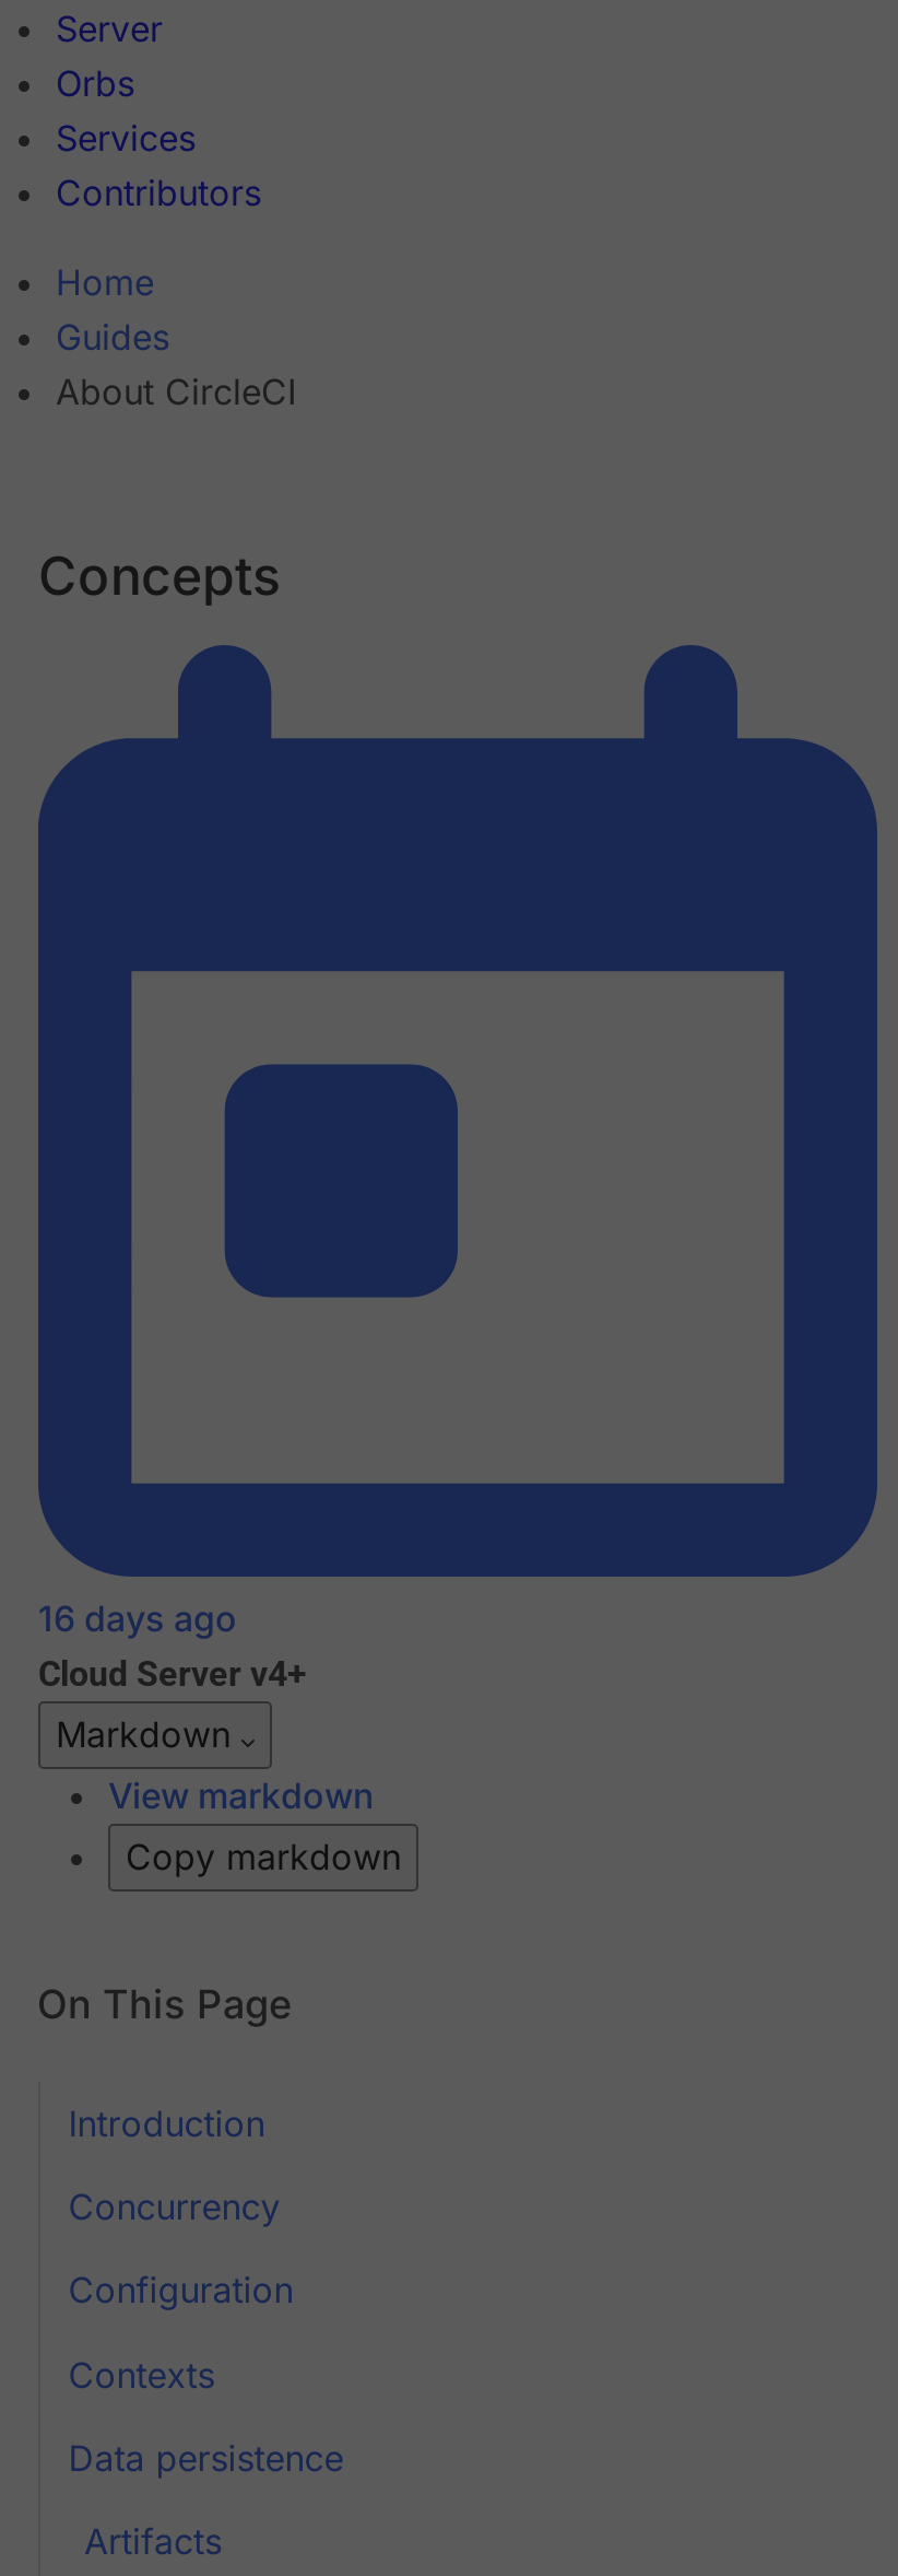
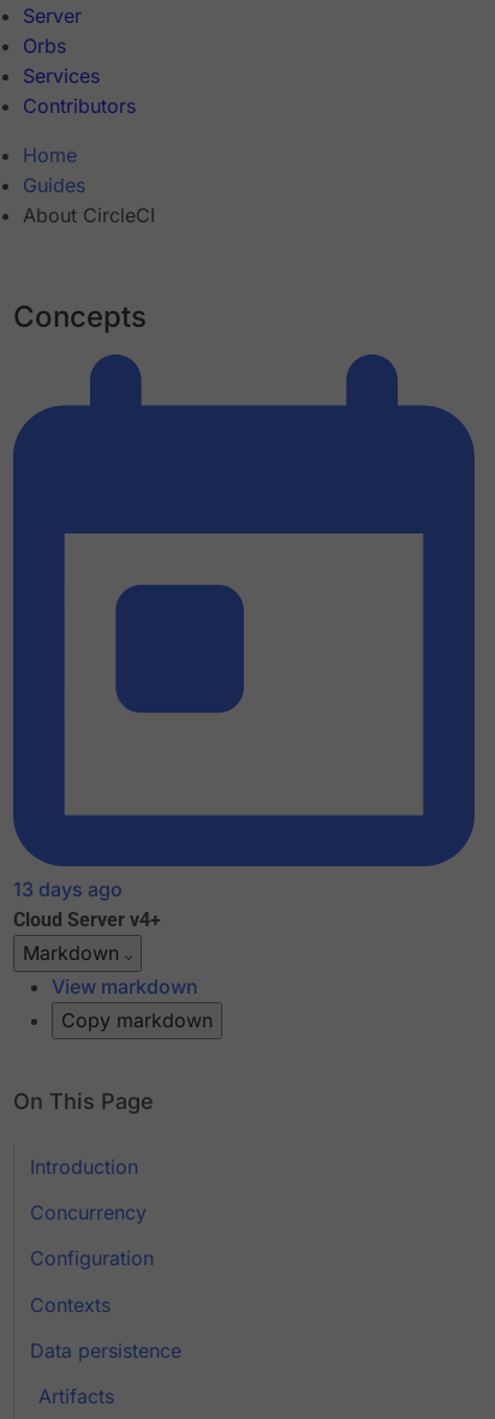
- 16 days ago
+ 13 days ago
